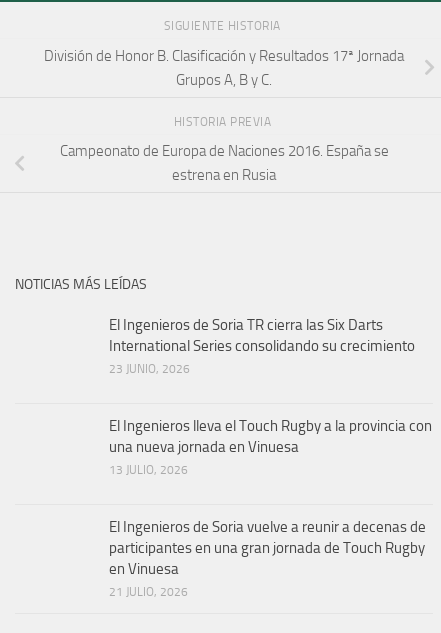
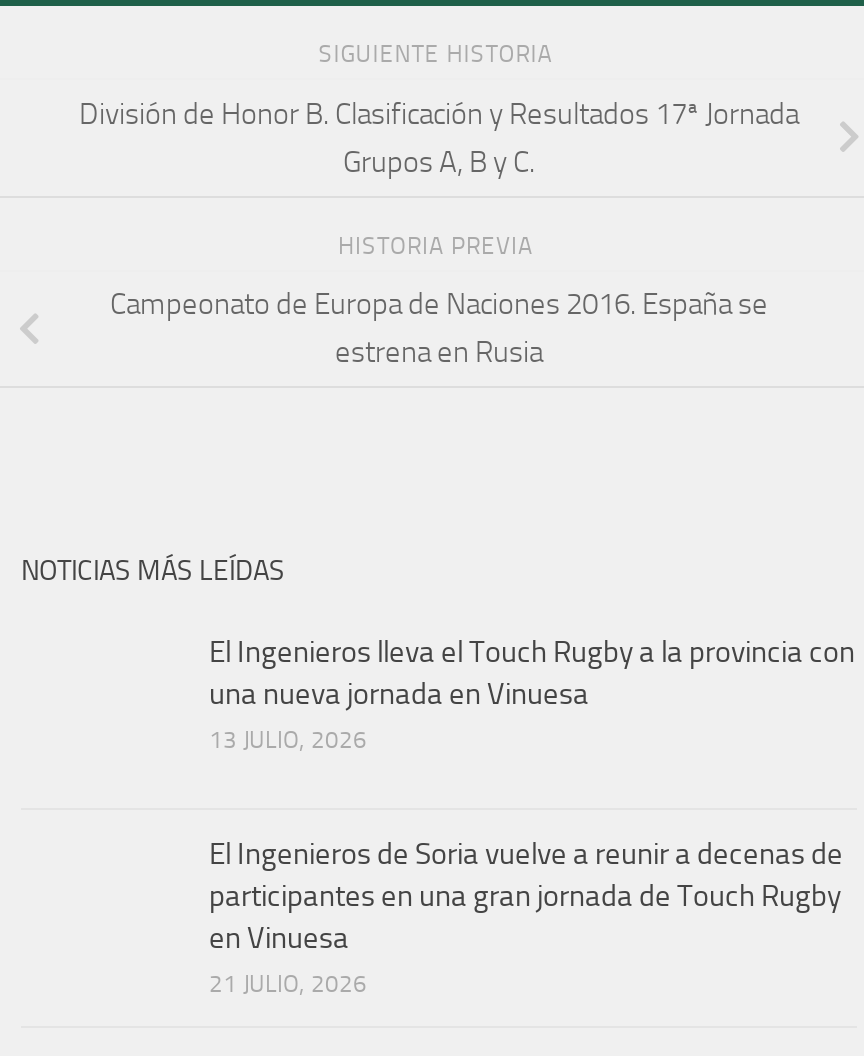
- El Ingenieros de Soria TR cierra las Six Darts
- International Series consolidando su crecimiento
- 23 JUNIO, 2026
